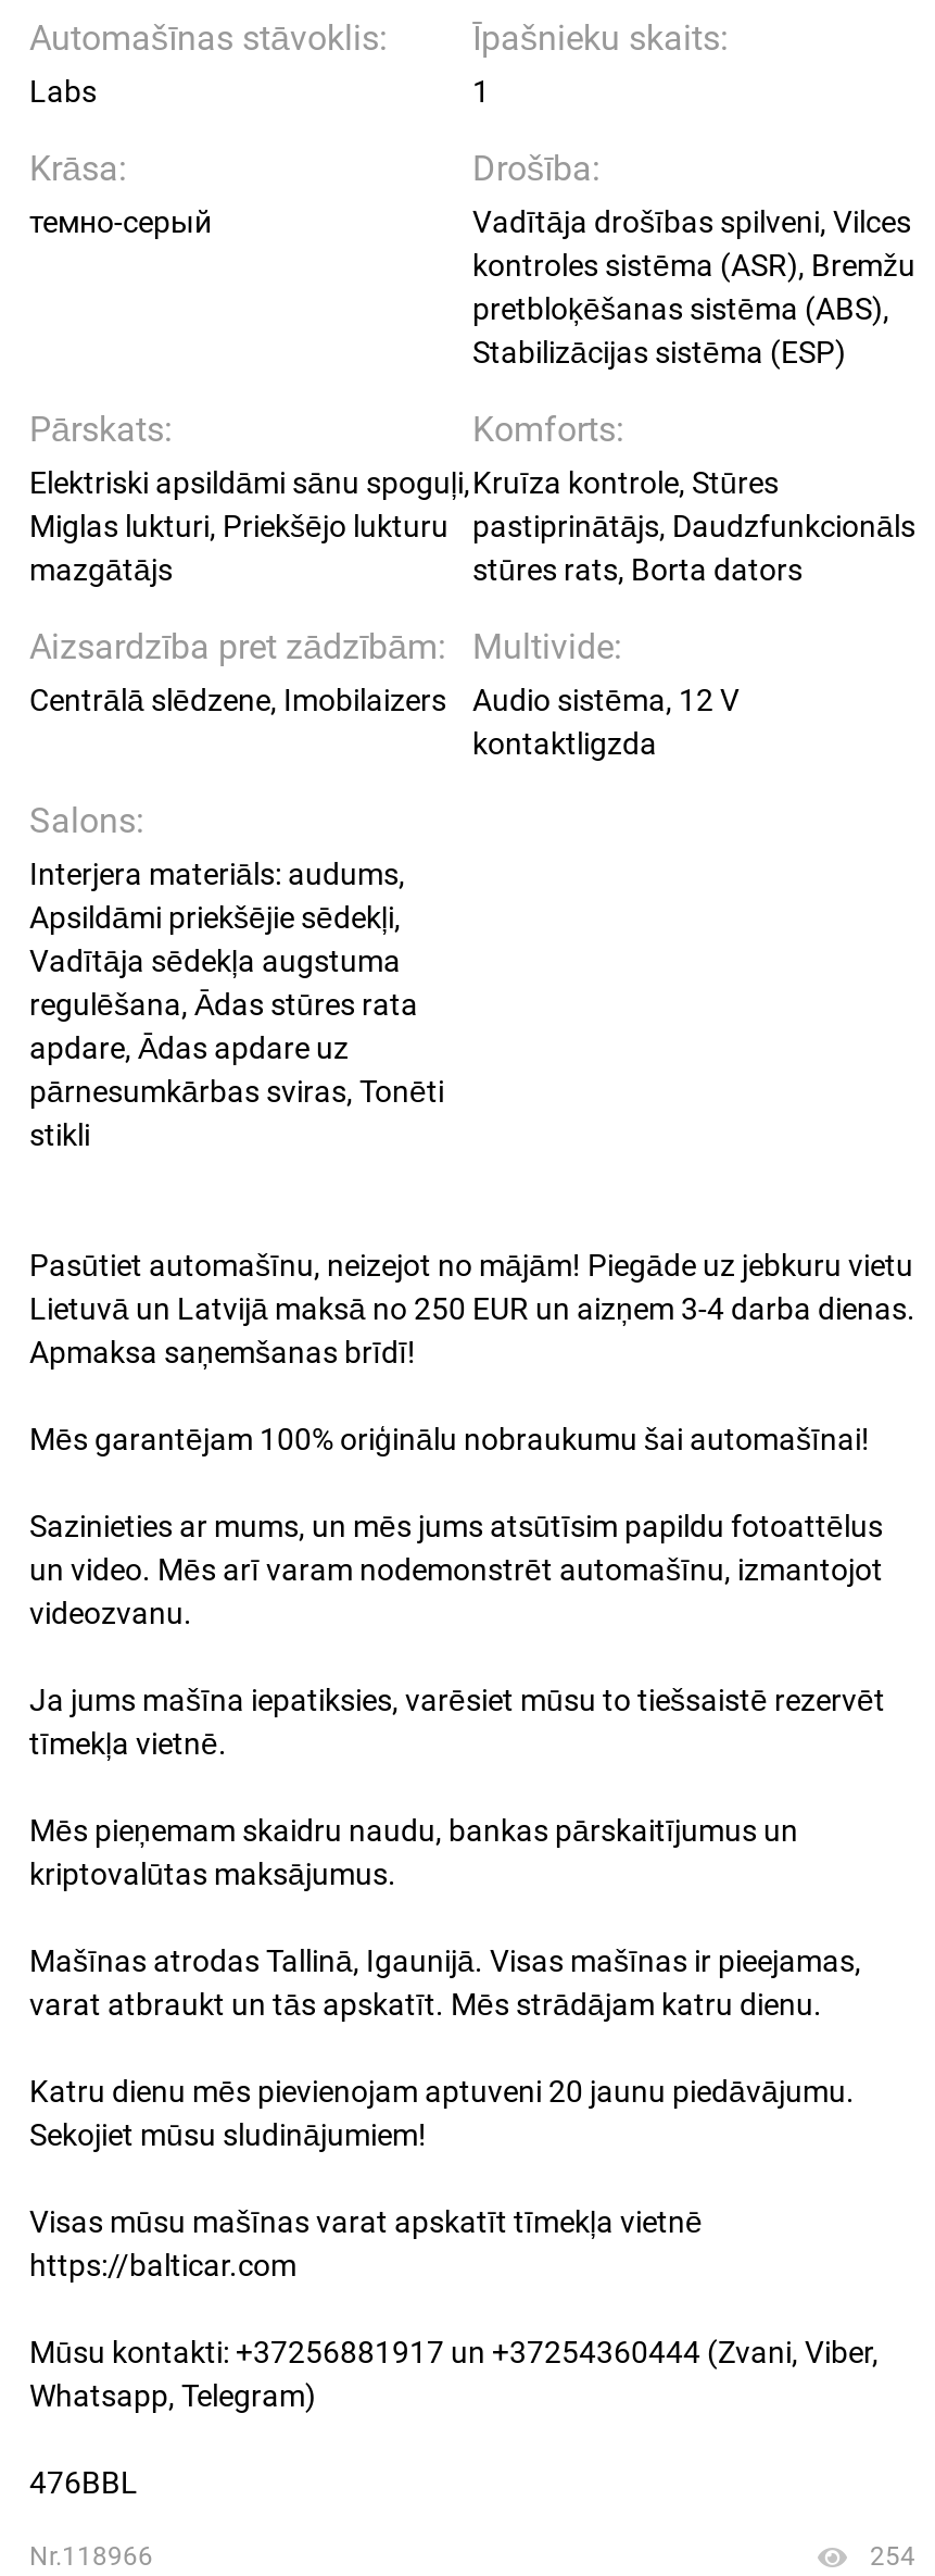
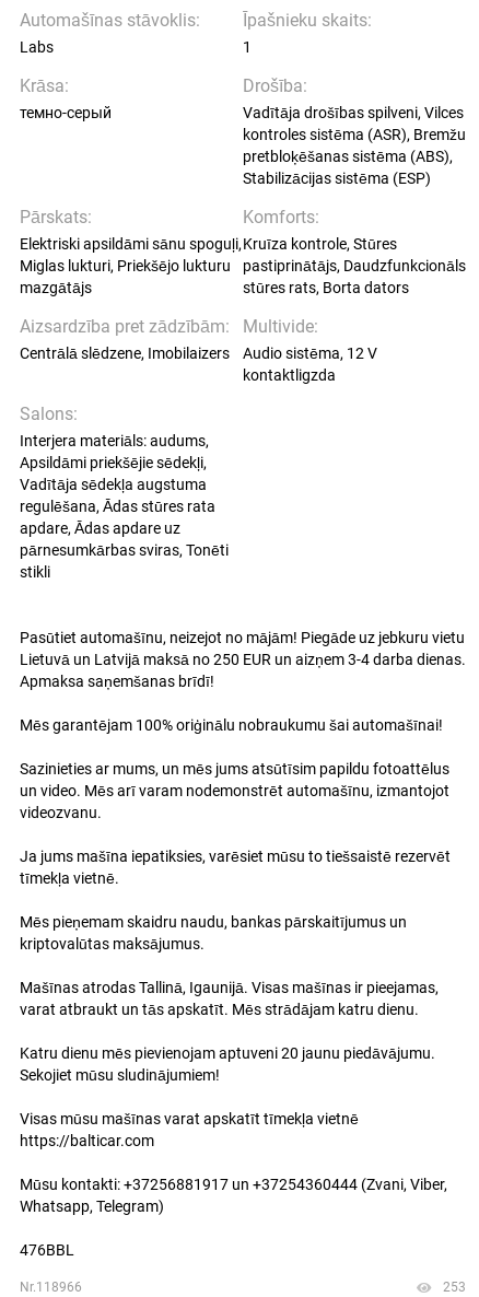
- 254
+ 253
